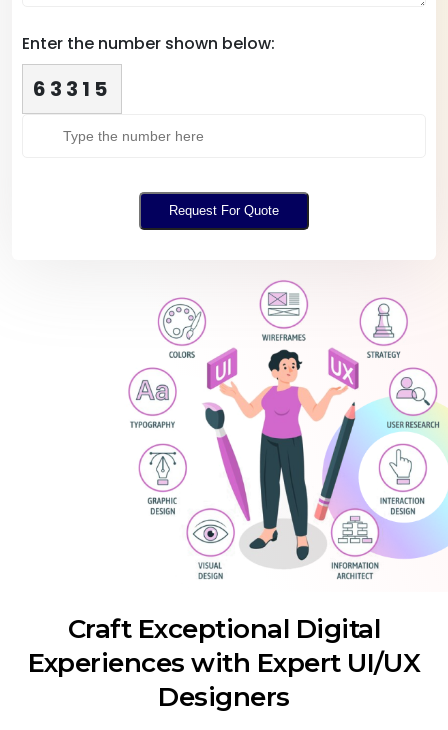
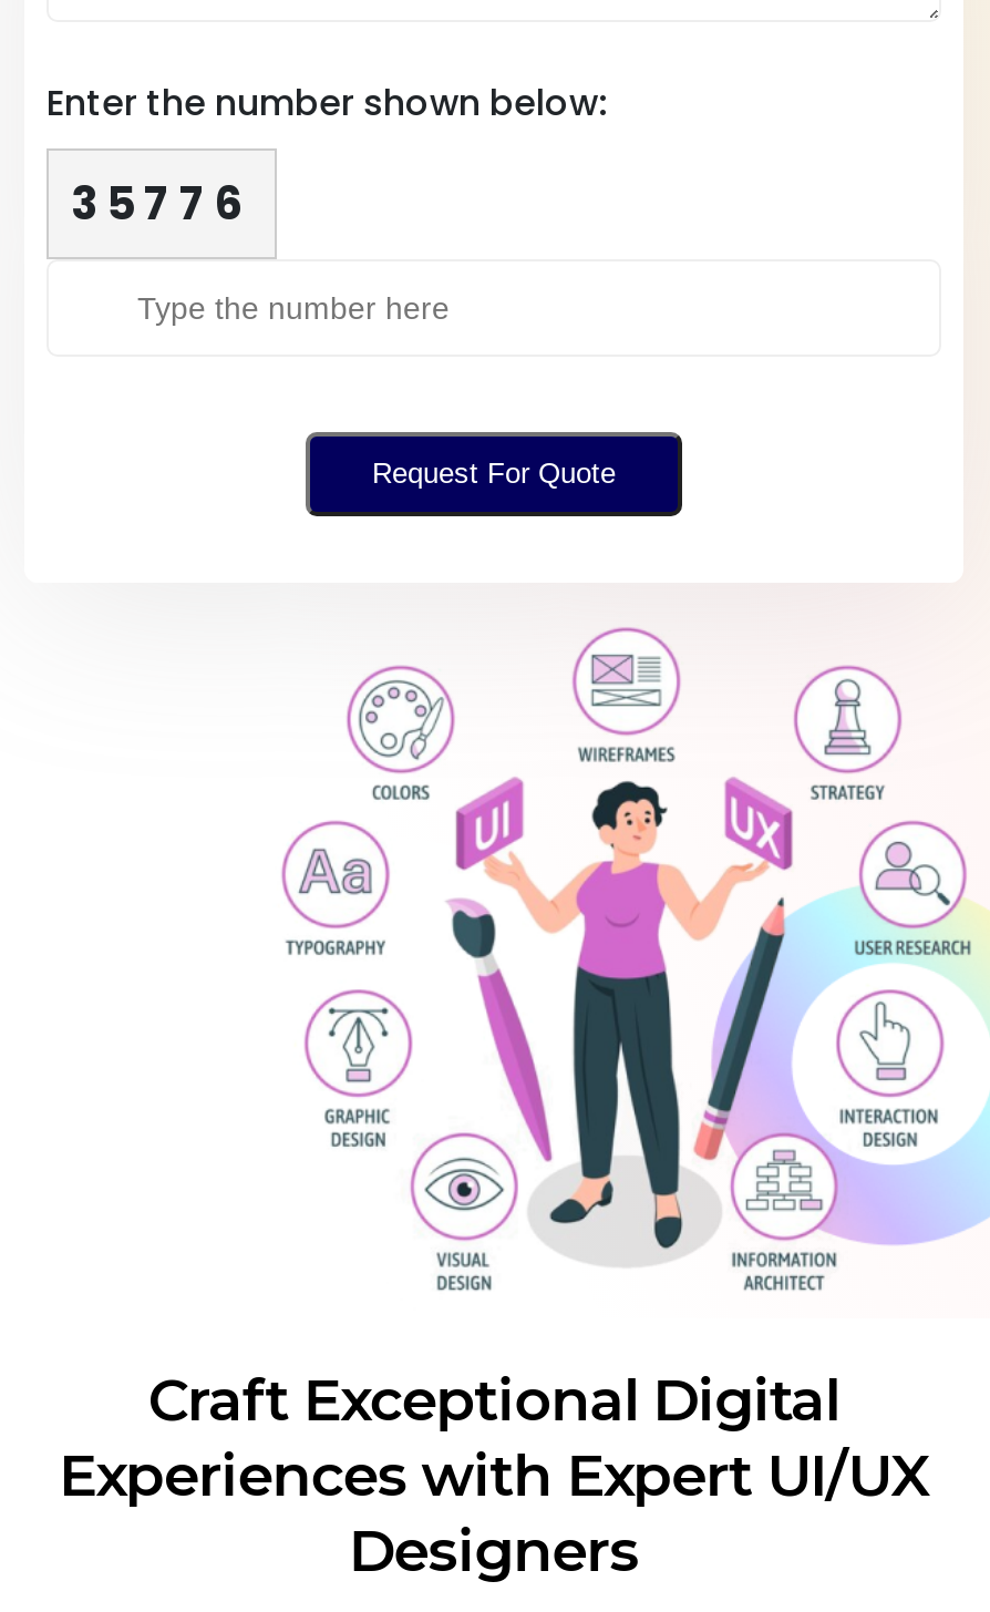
- 63315
+ 35776
